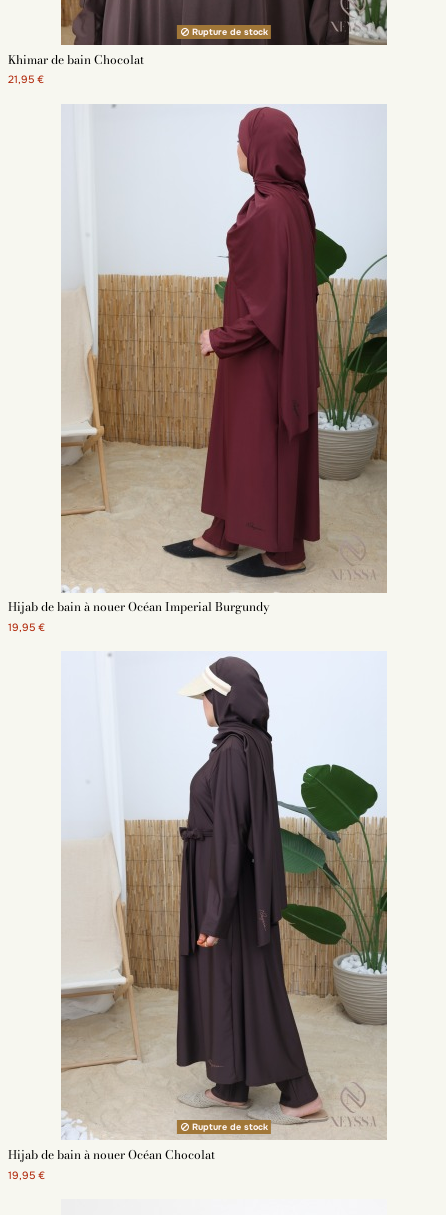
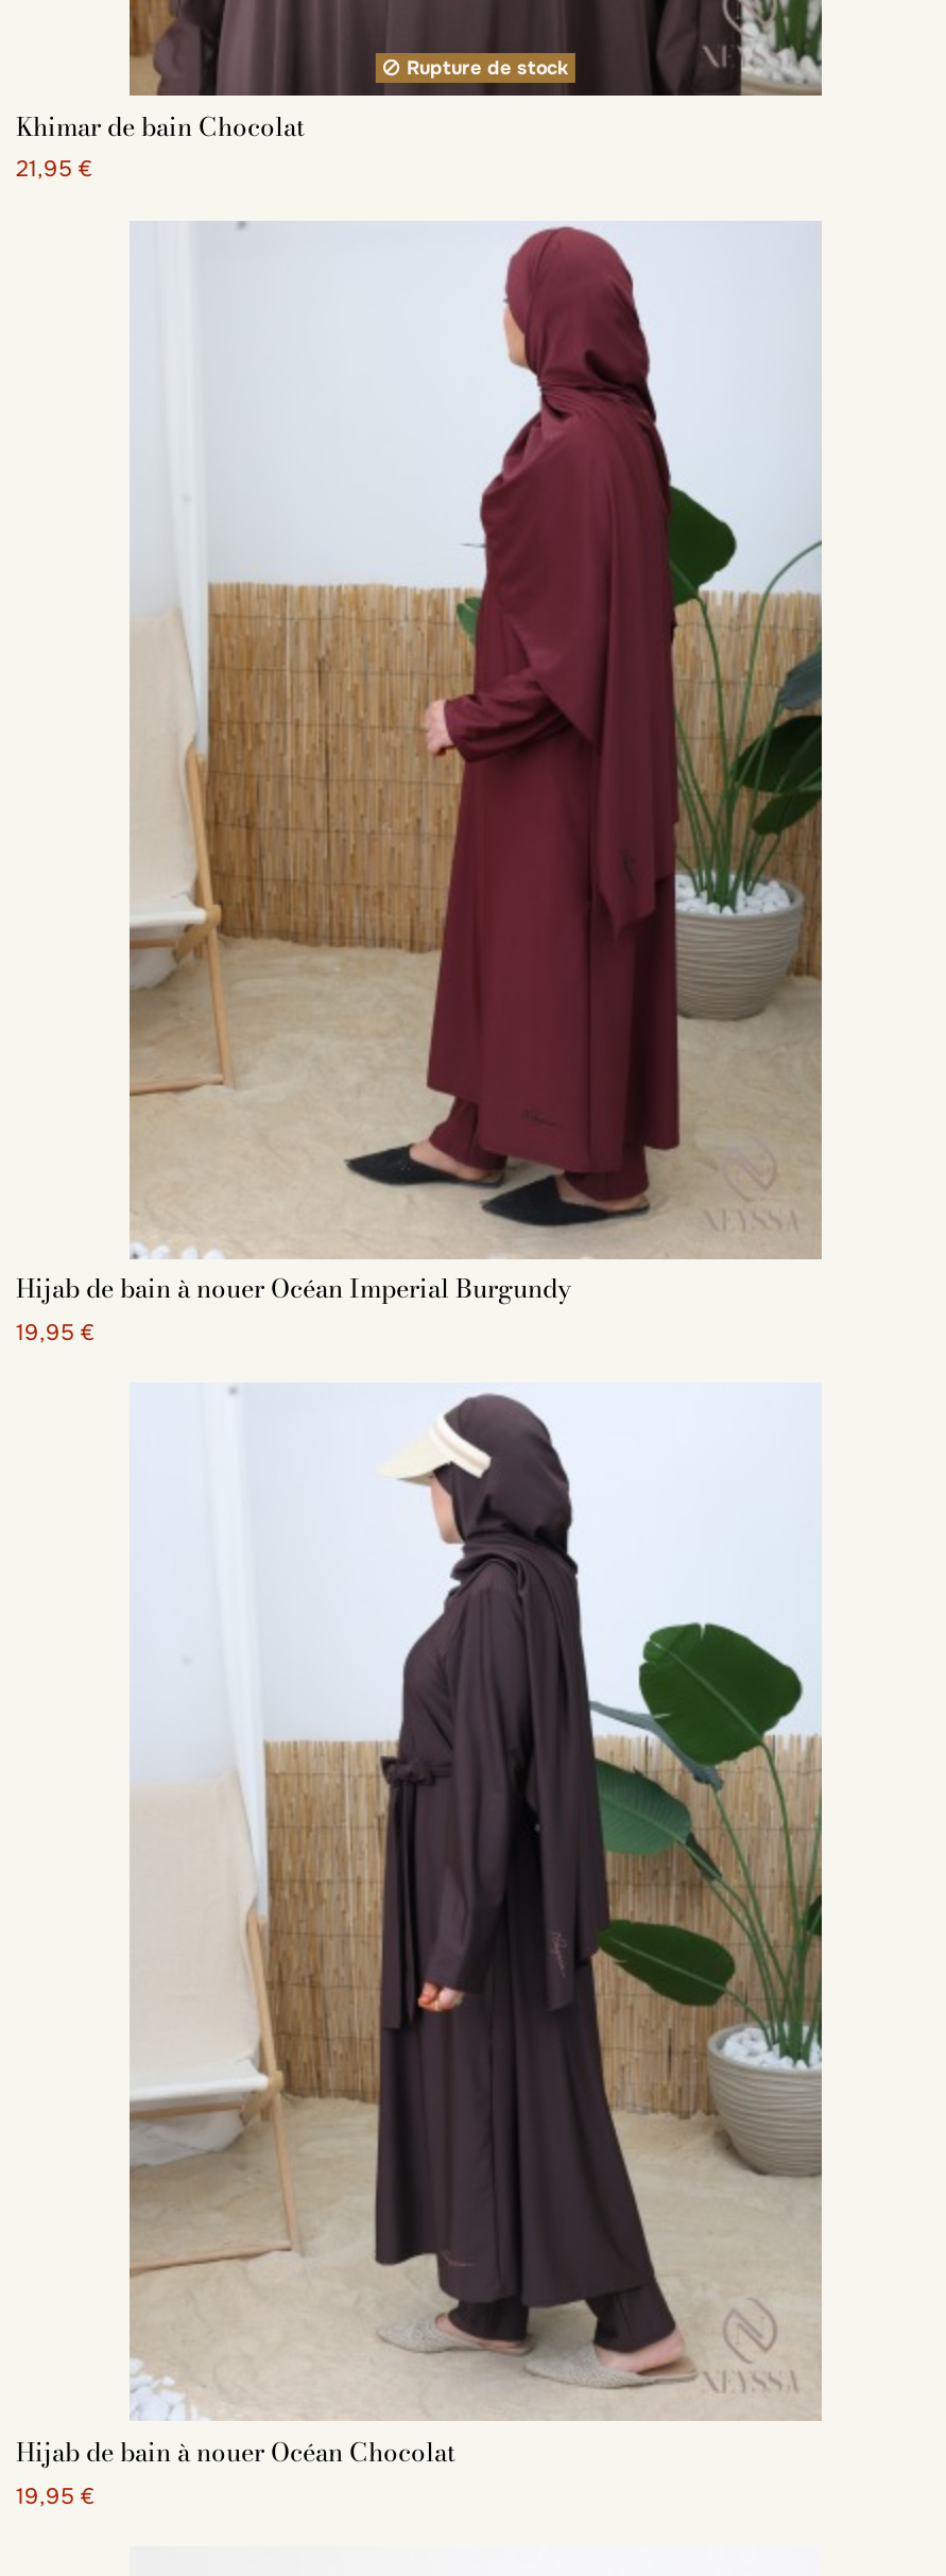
- Rupture de stock
